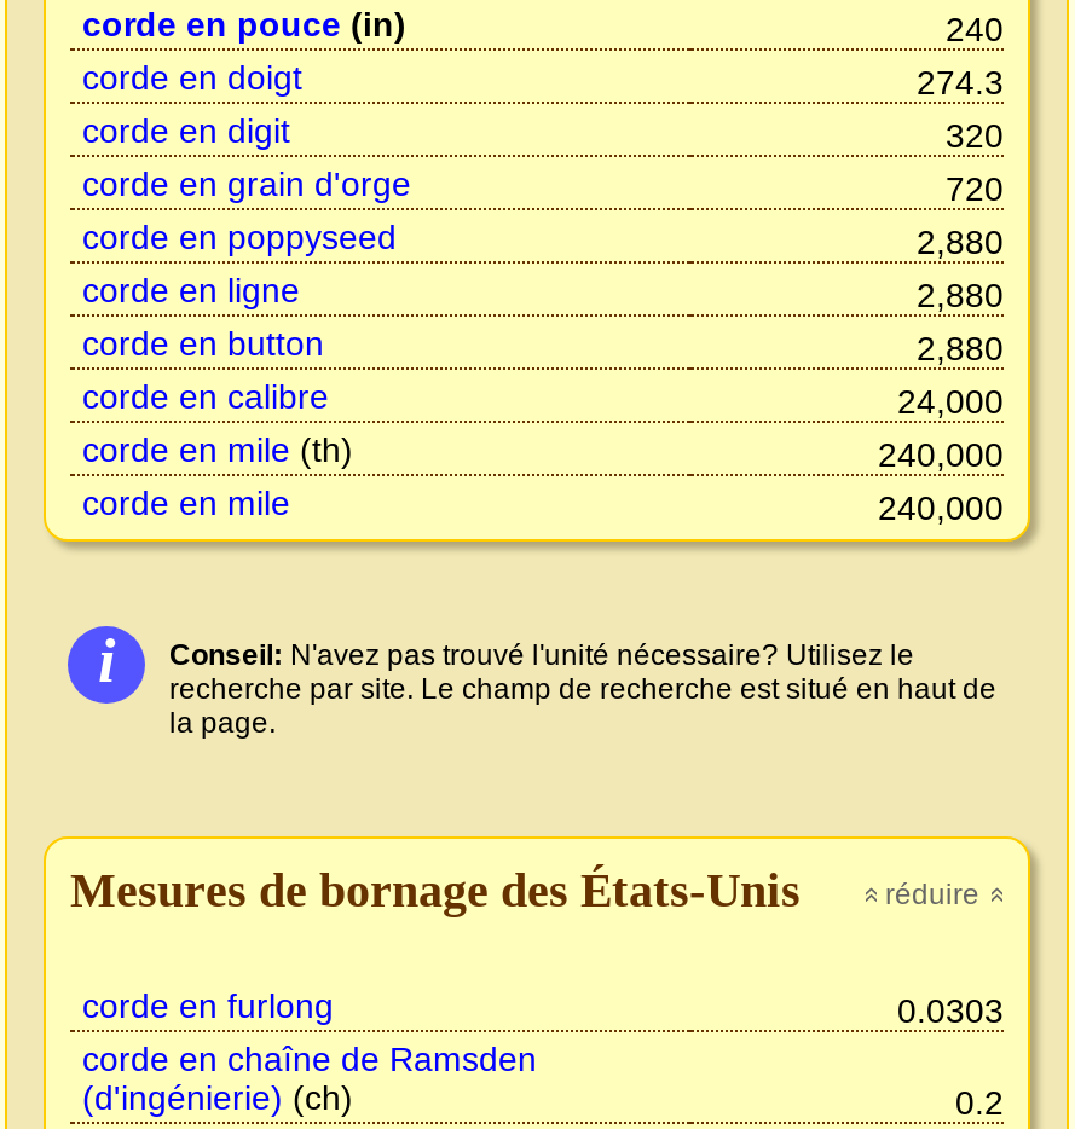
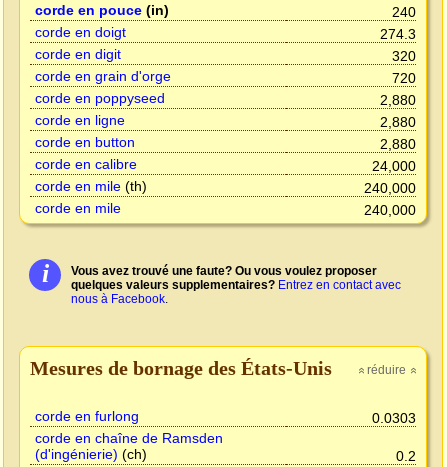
- Conseil: N'avez pas trouvé l'unité nécessaire? Utilisez le
- recherche par site. Le champ de recherche est situé en haut de
- la page.
+ Vous avez trouvé une faute? Ou vous voulez proposer
+ quelques valeurs supplementaires? Entrez en contact avec
+ nous à Facebook.
